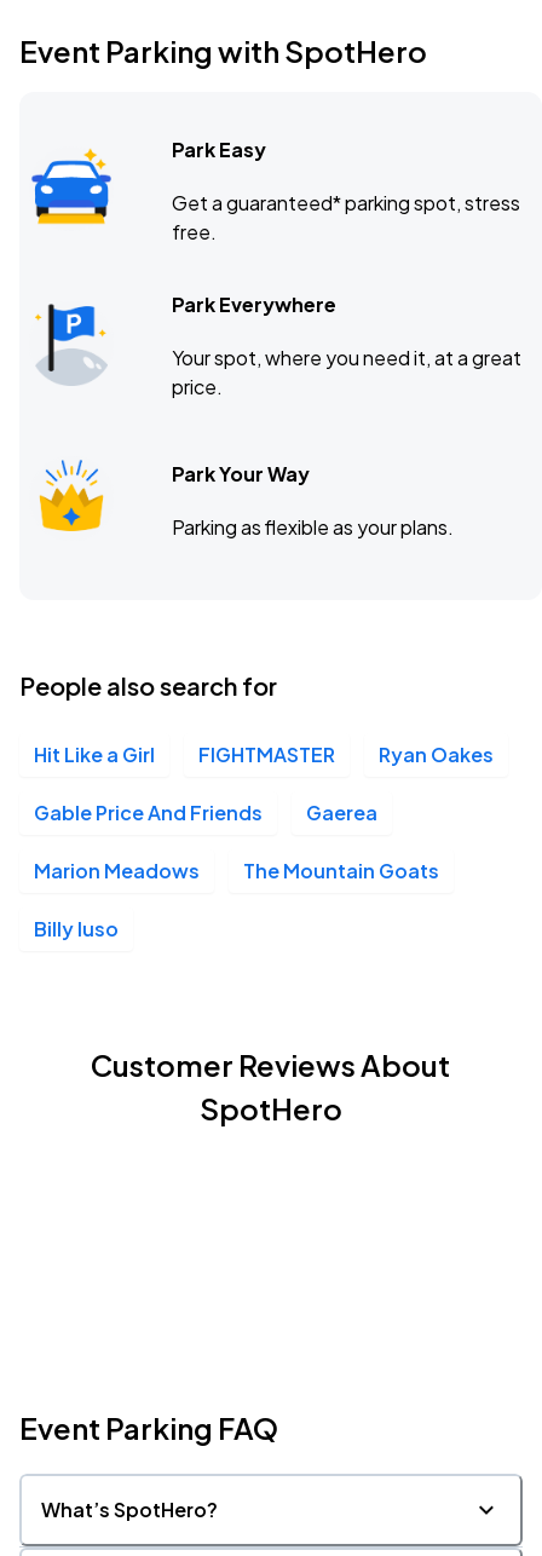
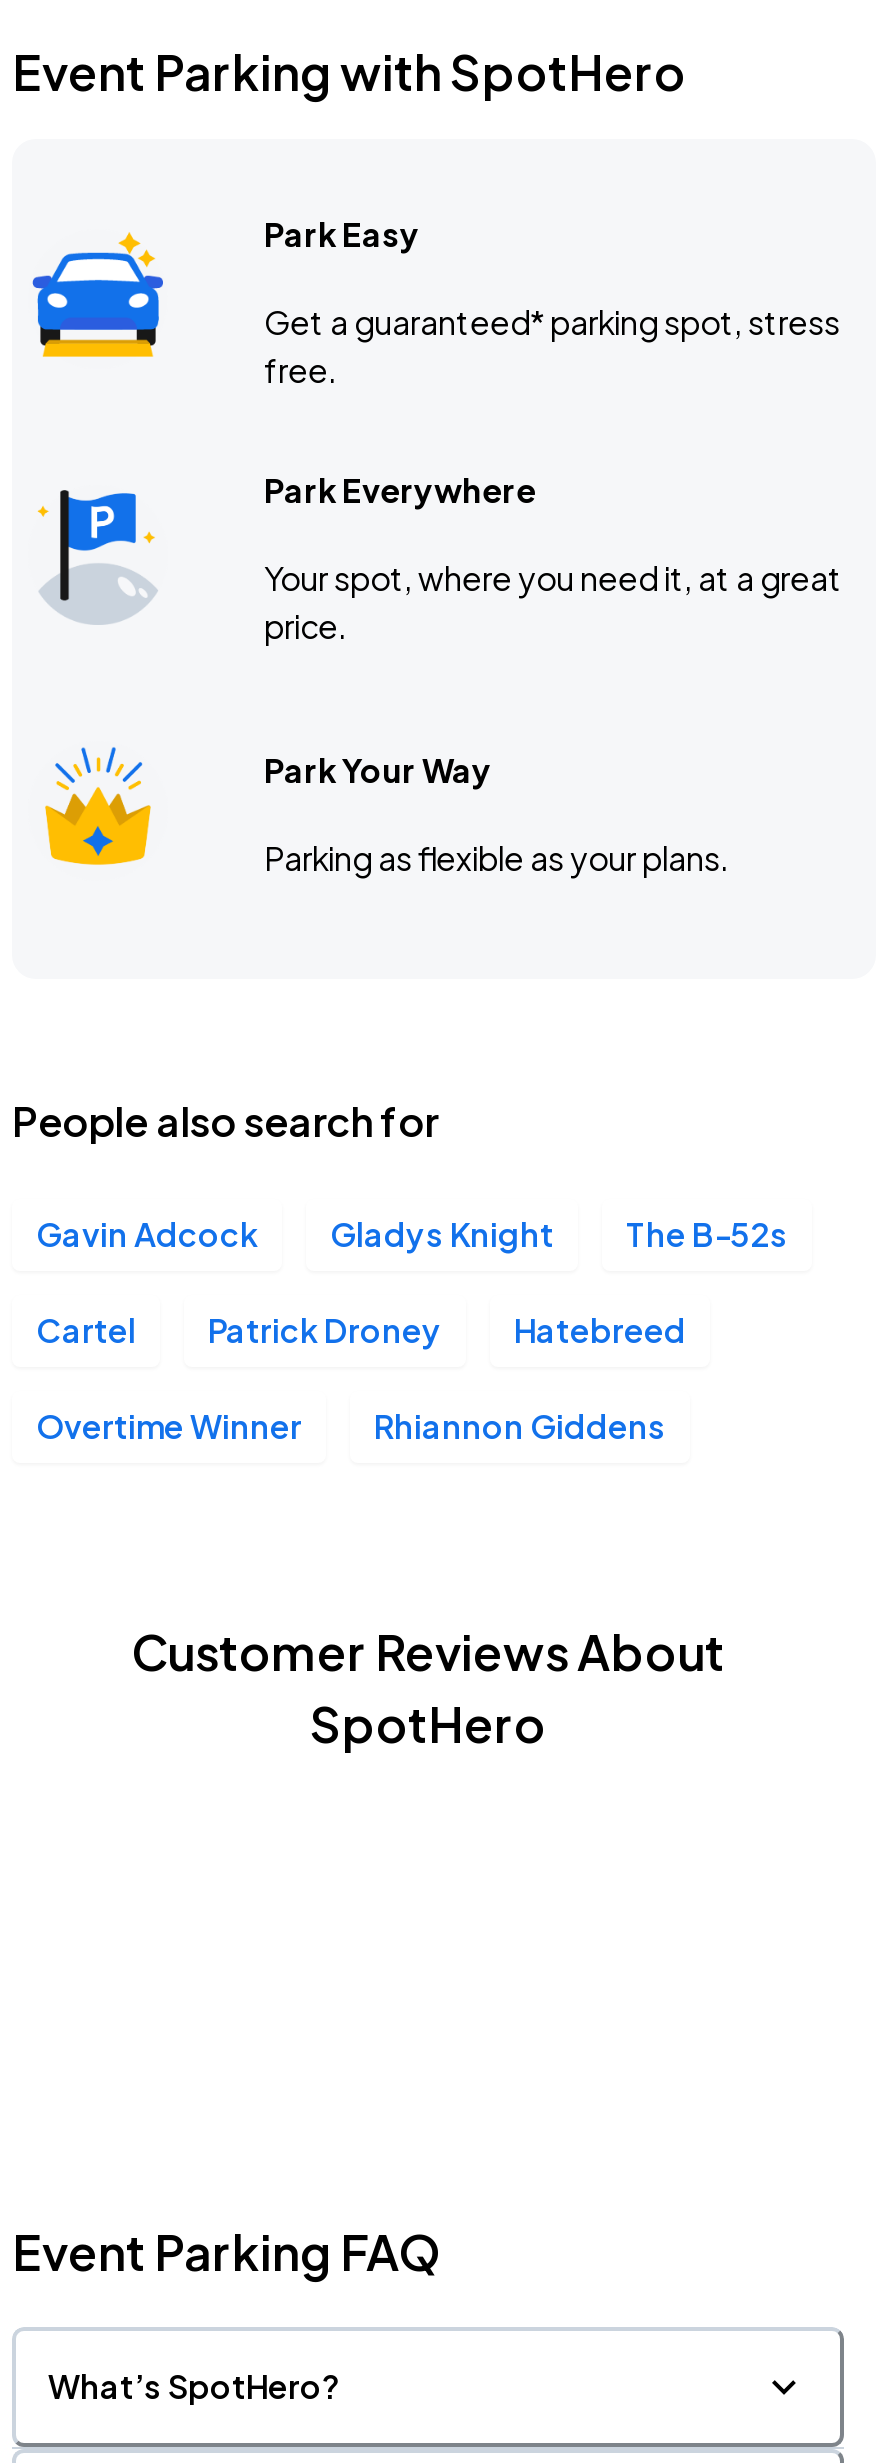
- Hit Like a Girl
- FIGHTMASTER
- Ryan Oakes
- Gable Price And Friends
- Gaerea
- Marion Meadows
- The Mountain Goats
- Billy Iuso
+ Gavin Adcock
+ Gladys Knight
+ The B-52s
+ Cartel
+ Patrick Droney
+ Hatebreed
+ Overtime Winner
+ Rhiannon Giddens
